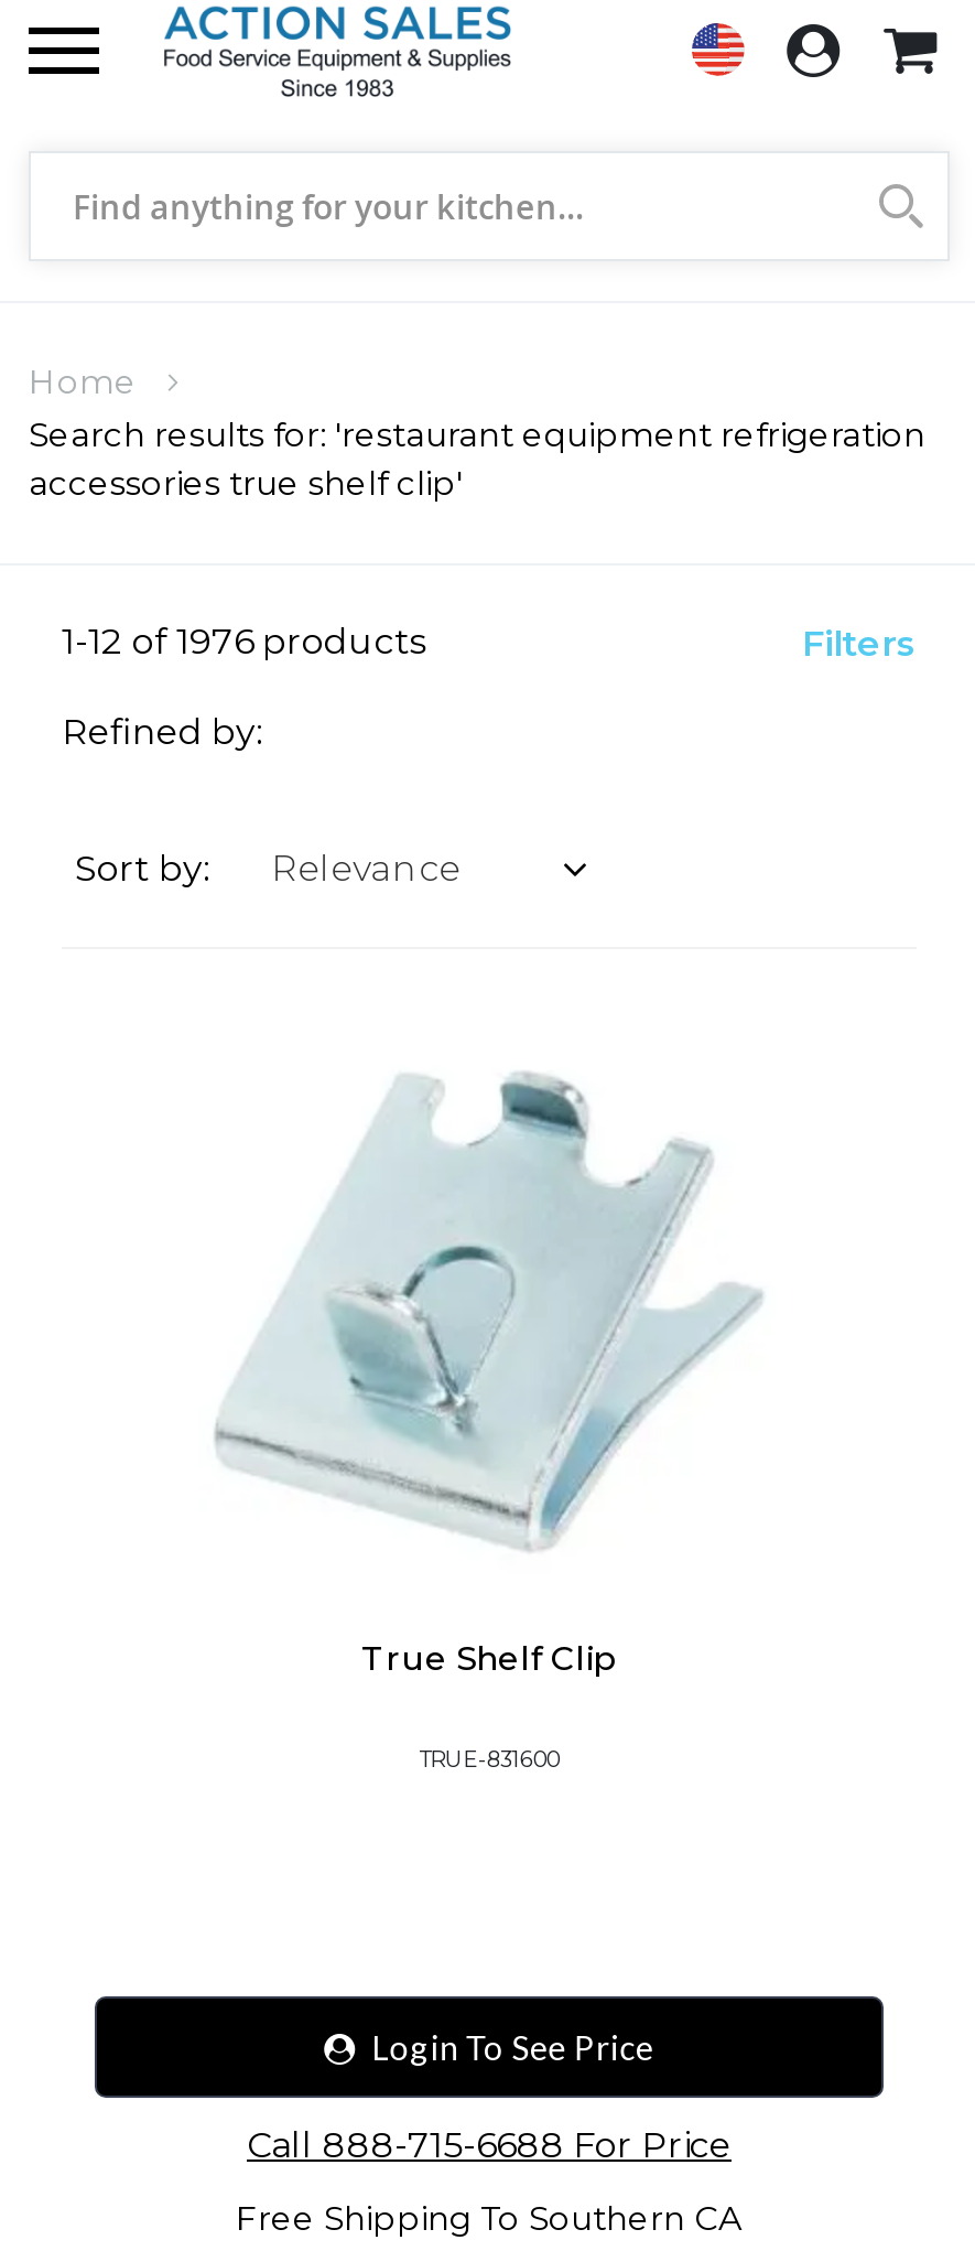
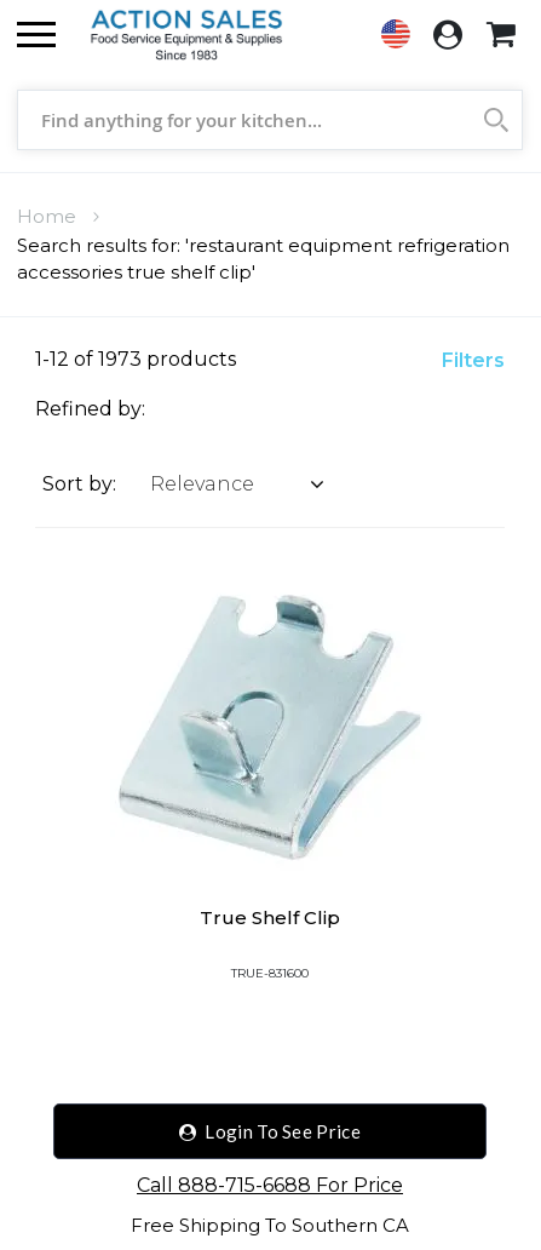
- 1-12 of 1976 products
+ 1-12 of 1973 products
